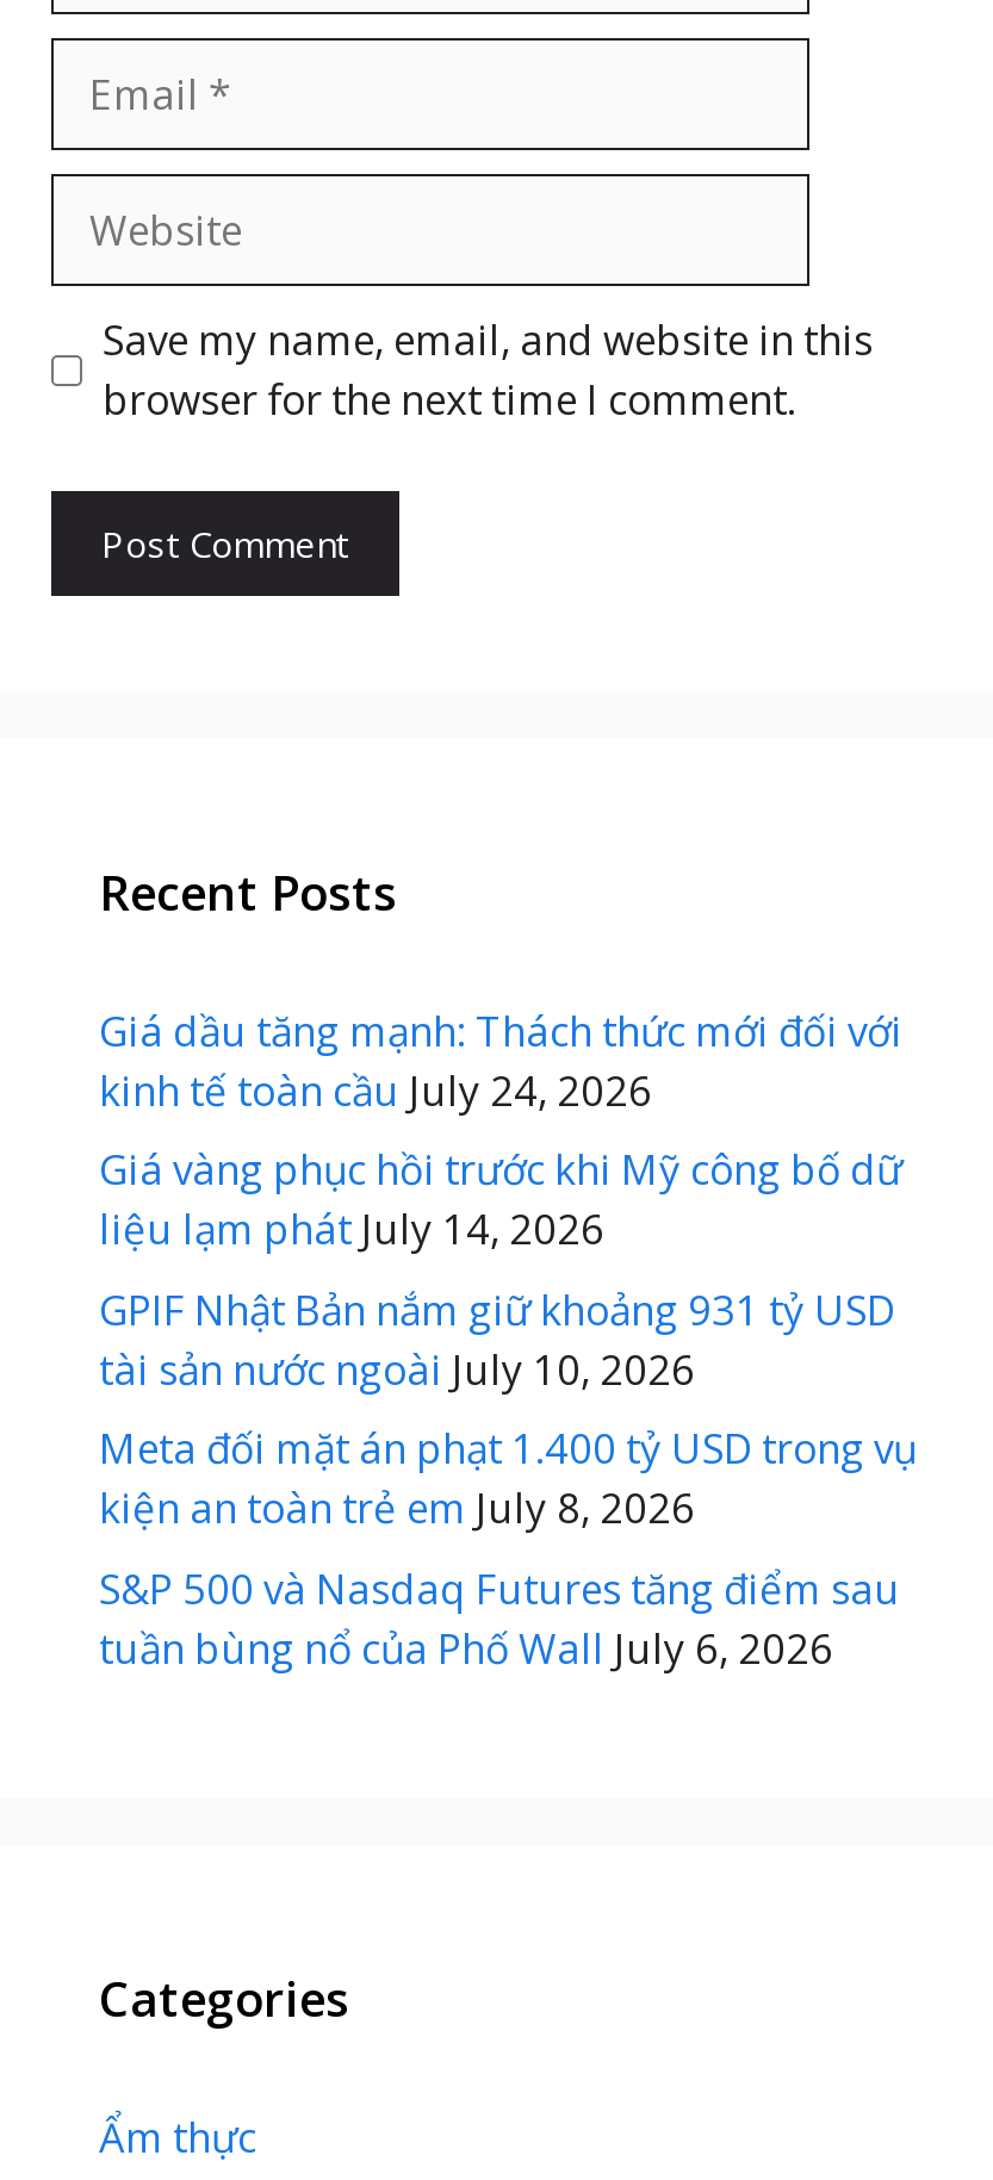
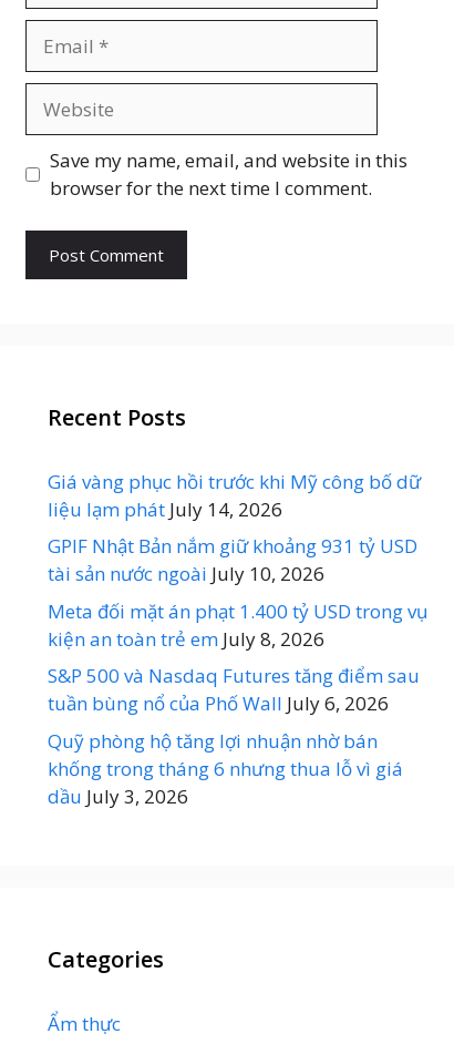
- Giá dầu tăng mạnh: Thách thức mới đối với
- kinh tế toàn cầu July 24, 2026

moved up: Giá vàng phục hồi trước khi Mỹ công bố dữ | liệu lạm phát July 14, 2026 | GPIF Nhật Bản nắm giữ khoảng 931 tỷ USD | tài sản nước ngoài July 10, 2026 | Meta đối mặt án phạt 1.400 tỷ USD trong vụ | kiện an toàn trẻ em July 8, 2026 | S&P 500 và Nasdaq Futures tăng điểm sau | tuần bùng nổ của Phố Wall July 6, 2026

+ Quỹ phòng hộ tăng lợi nhuận nhờ bán
+ khống trong tháng 6 nhưng thua lỗ vì giá
+ dầu July 3, 2026
